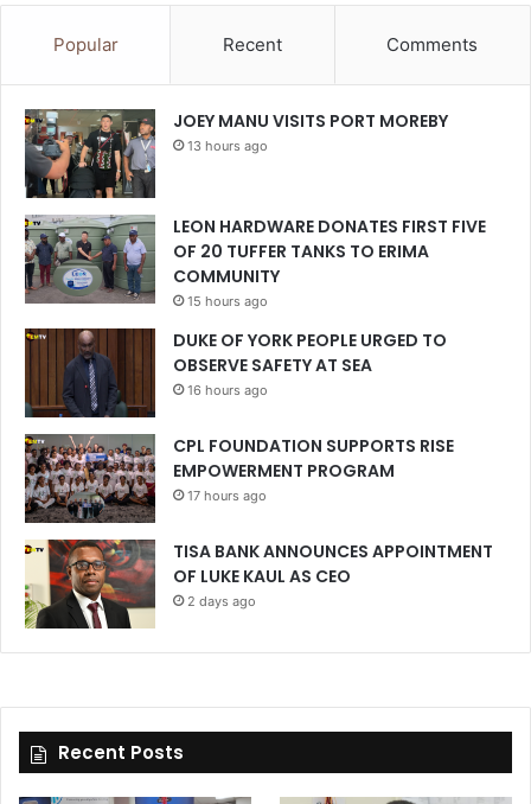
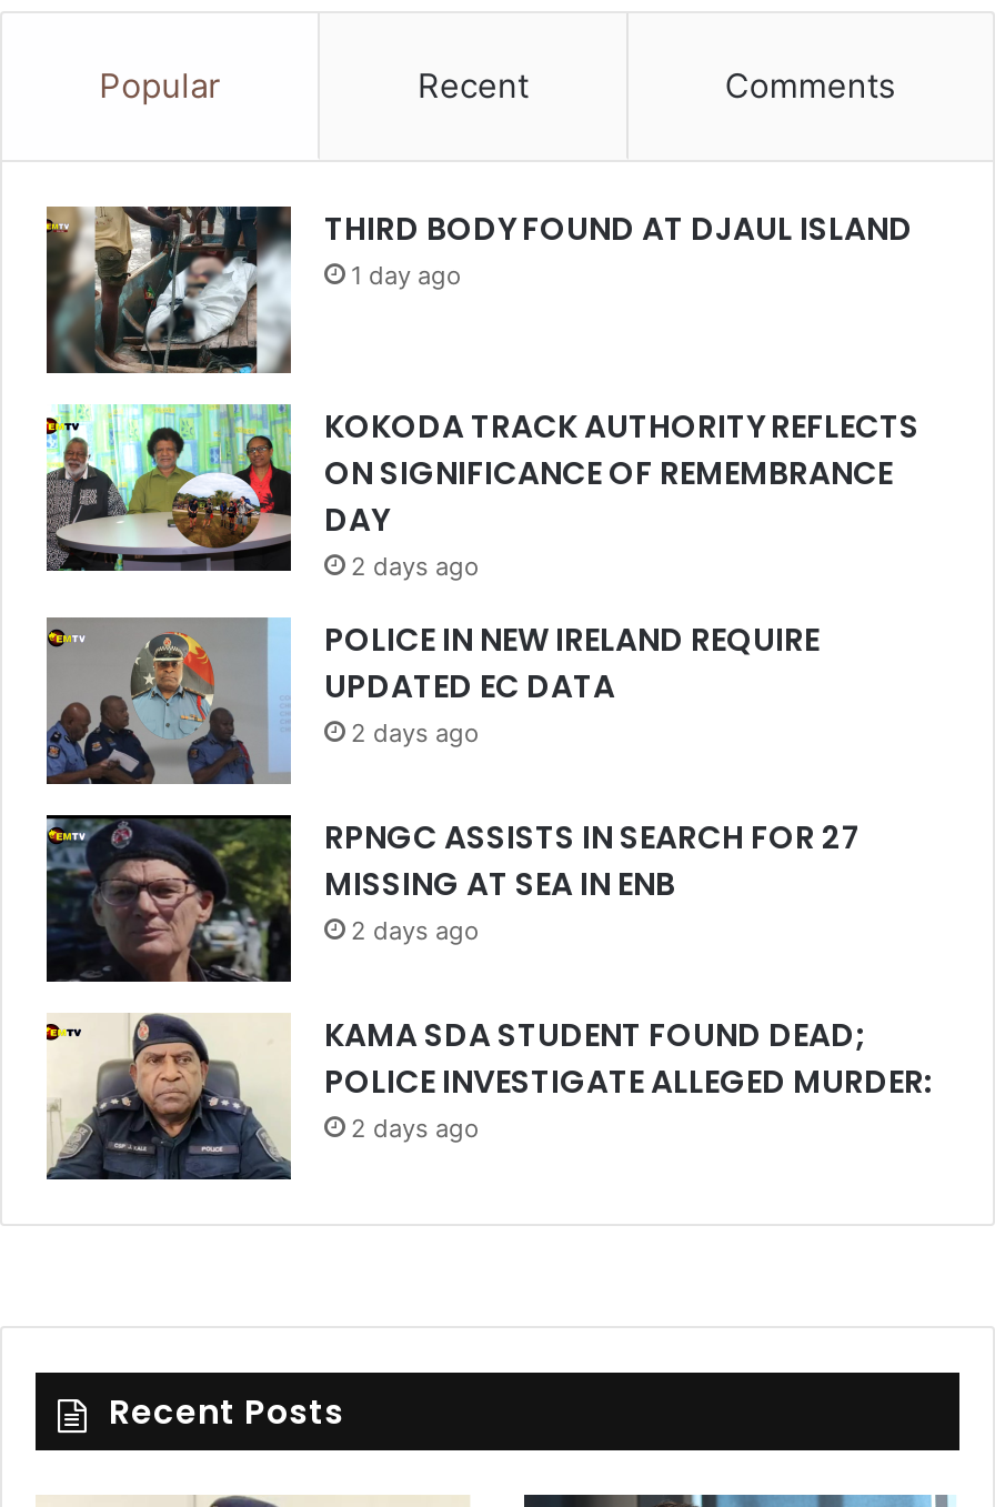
- [image]
- JOEY MANU VISITS PORT MOREBY
- 13 hours ago
+ [image]
+ THIRD BODY FOUND AT DJAUL ISLAND
+ 1 day ago

- [image]
- LEON HARDWARE DONATES FIRST FIVE
- OF 20 TUFFER TANKS TO ERIMA
- COMMUNITY
- 15 hours ago
+ [image]
+ KOKODA TRACK AUTHORITY REFLECTS
+ ON SIGNIFICANCE OF REMEMBRANCE
+ DAY
+ 2 days ago

- [image]
- DUKE OF YORK PEOPLE URGED TO
- OBSERVE SAFETY AT SEA
- 16 hours ago
+ [image]
+ POLICE IN NEW IRELAND REQUIRE
+ UPDATED EC DATA
+ 2 days ago

- [image]
- CPL FOUNDATION SUPPORTS RISE
- EMPOWERMENT PROGRAM
- 17 hours ago
+ [image]
+ RPNGC ASSISTS IN SEARCH FOR 27
+ MISSING AT SEA IN ENB
+ 2 days ago

- [image]
- TISA BANK ANNOUNCES APPOINTMENT
- OF LUKE KAUL AS CEO
+ [image]
+ KAMA SDA STUDENT FOUND DEAD;
+ POLICE INVESTIGATE ALLEGED MURDER:
